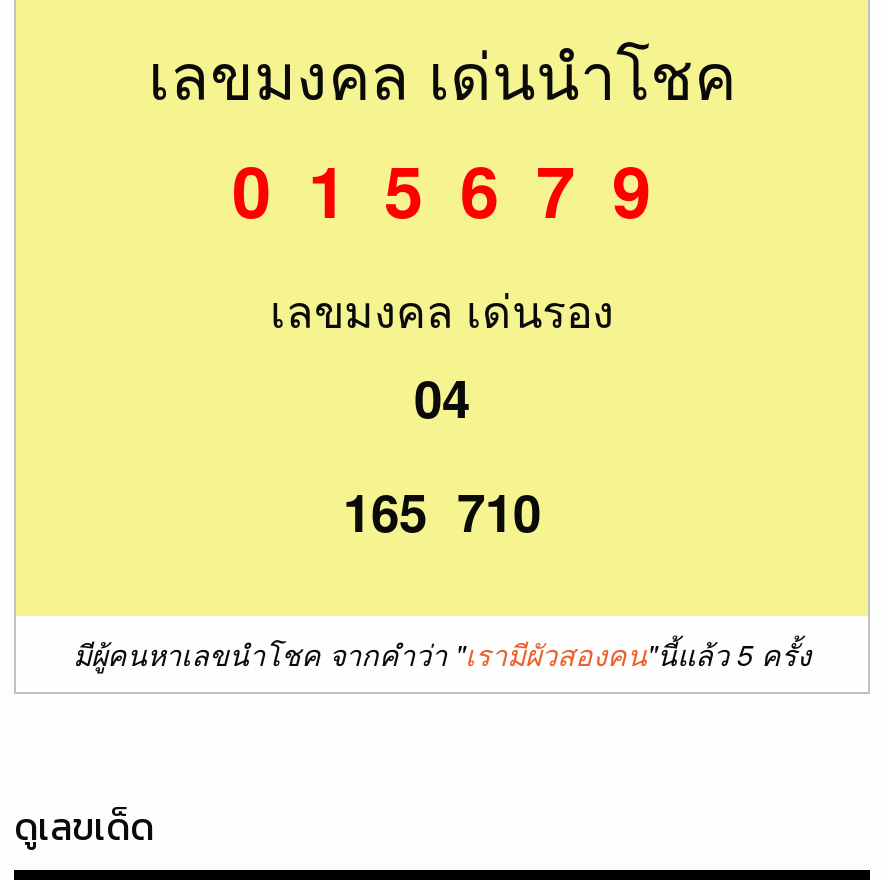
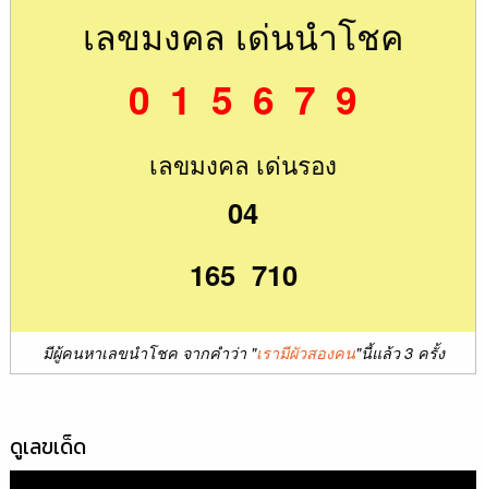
- มีผู้คนหาเลขนำโชค จากคำว่า "เรามีผัวสองคน"นี้แล้ว 5 ครั้ง
+ มีผู้คนหาเลขนำโชค จากคำว่า "เรามีผัวสองคน"นี้แล้ว 3 ครั้ง
